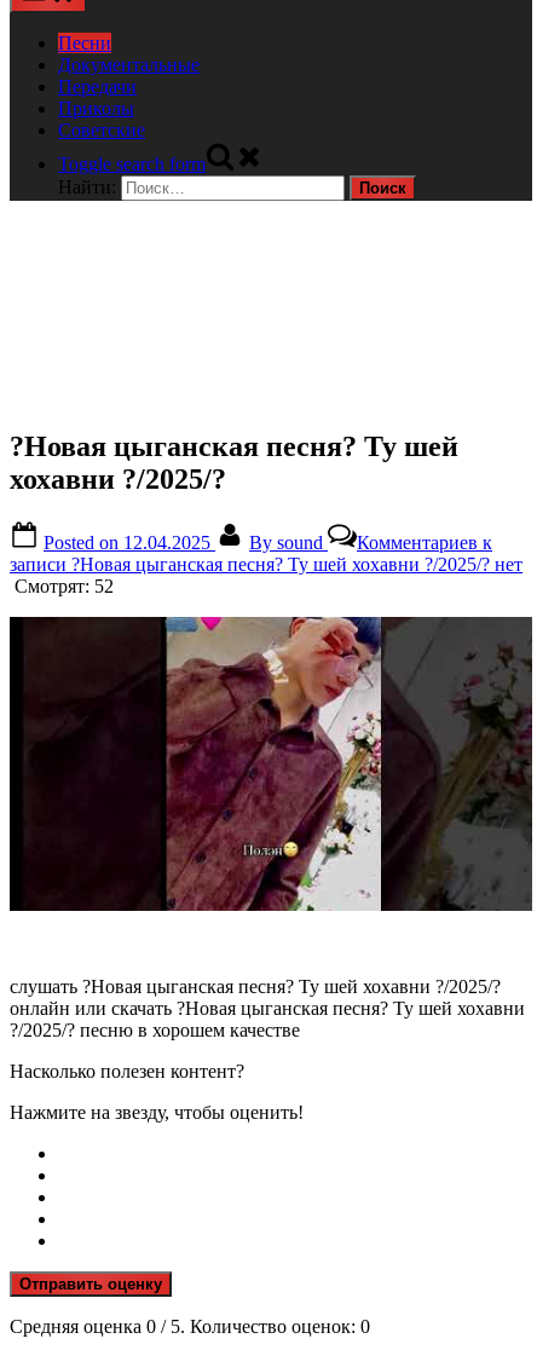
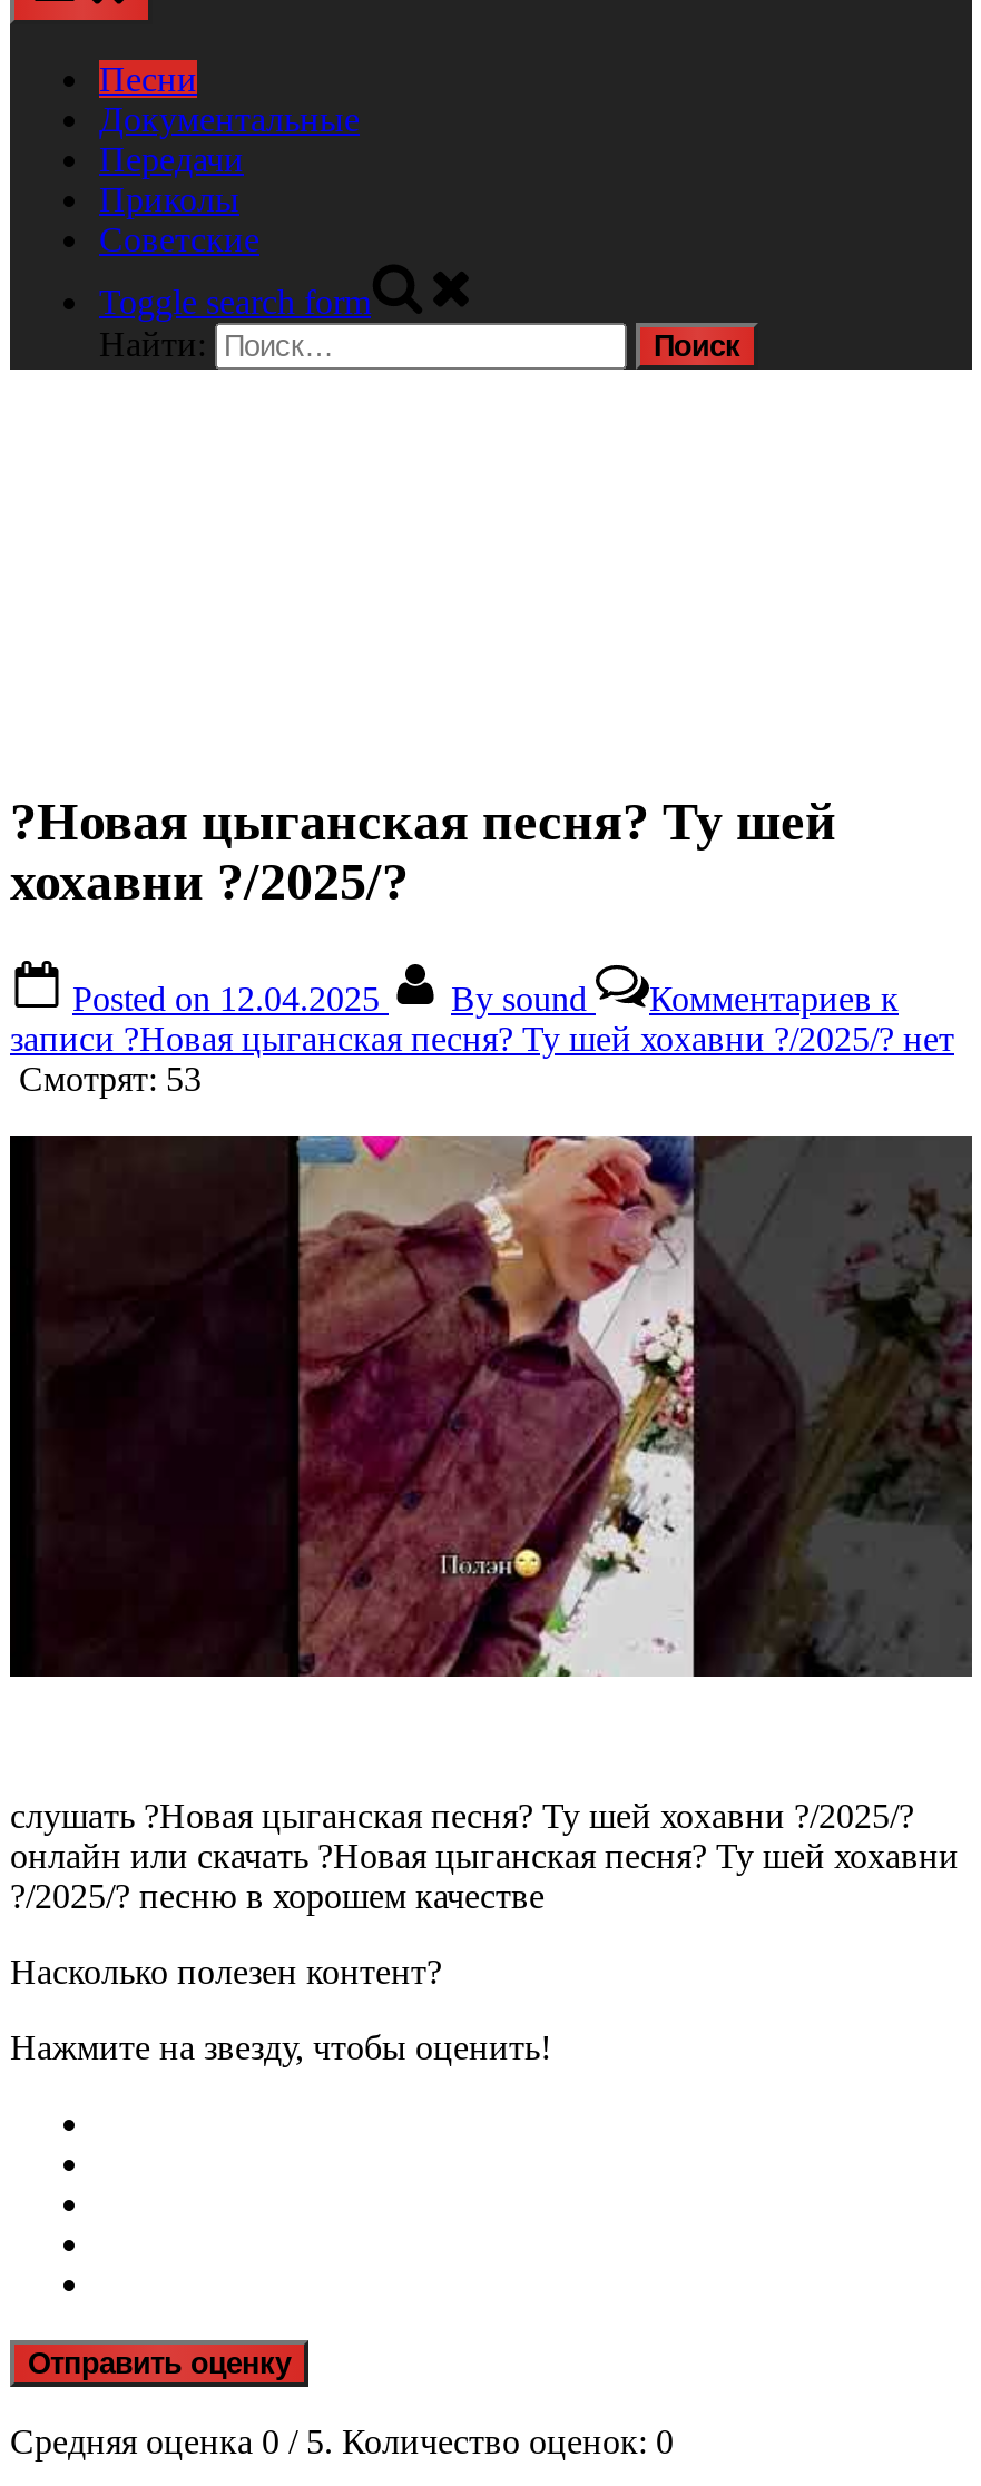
- Смотрят: 52
+ Смотрят: 53
